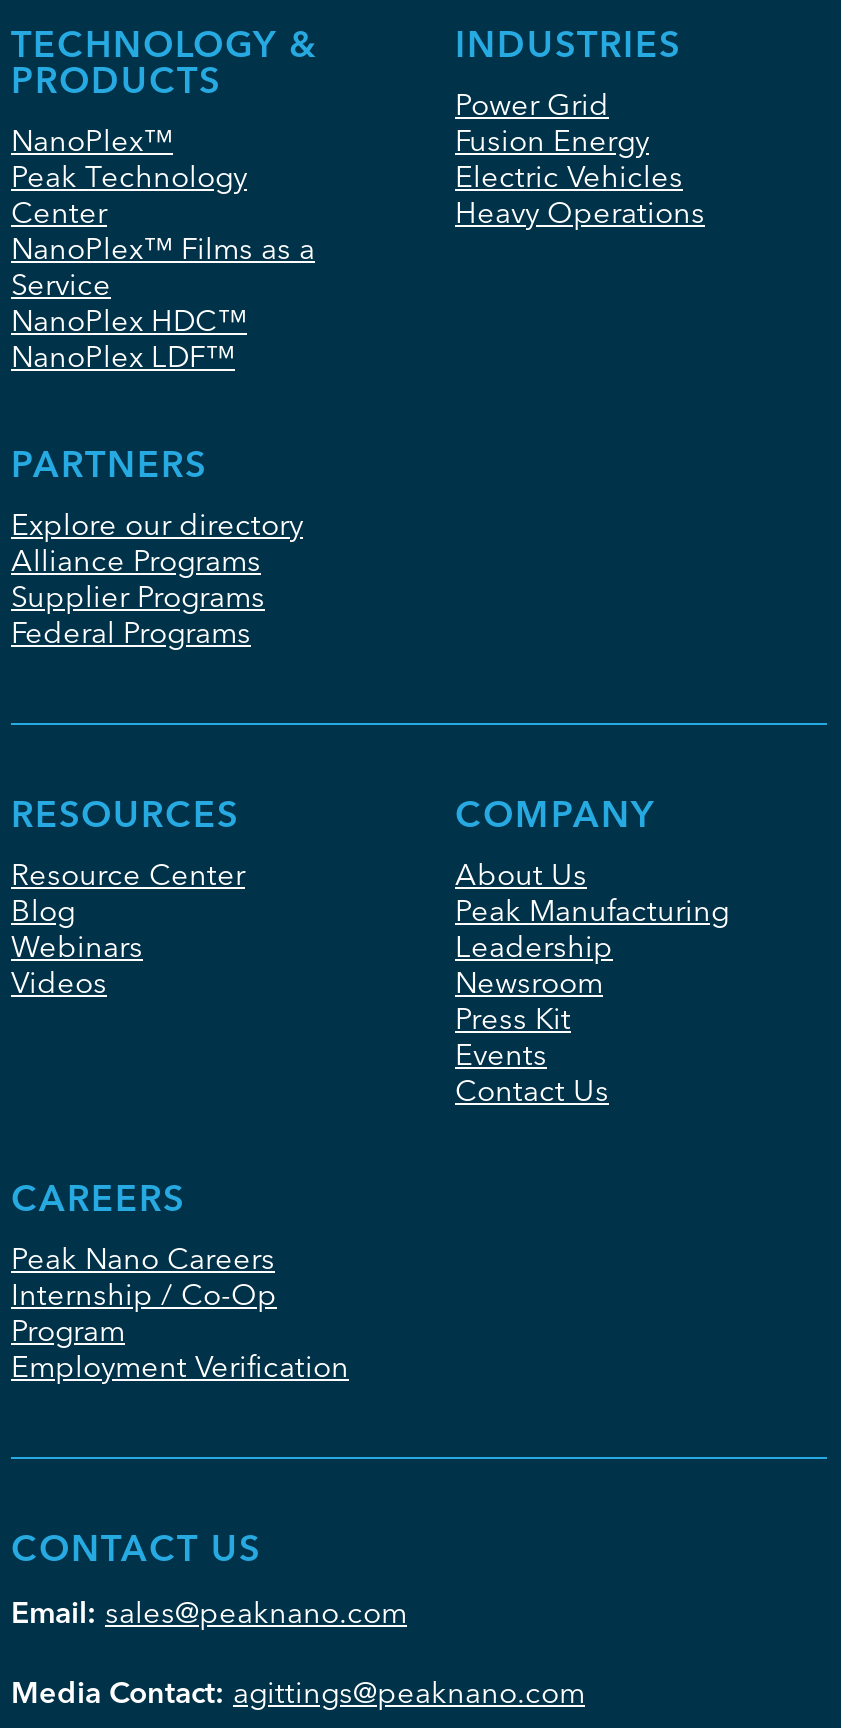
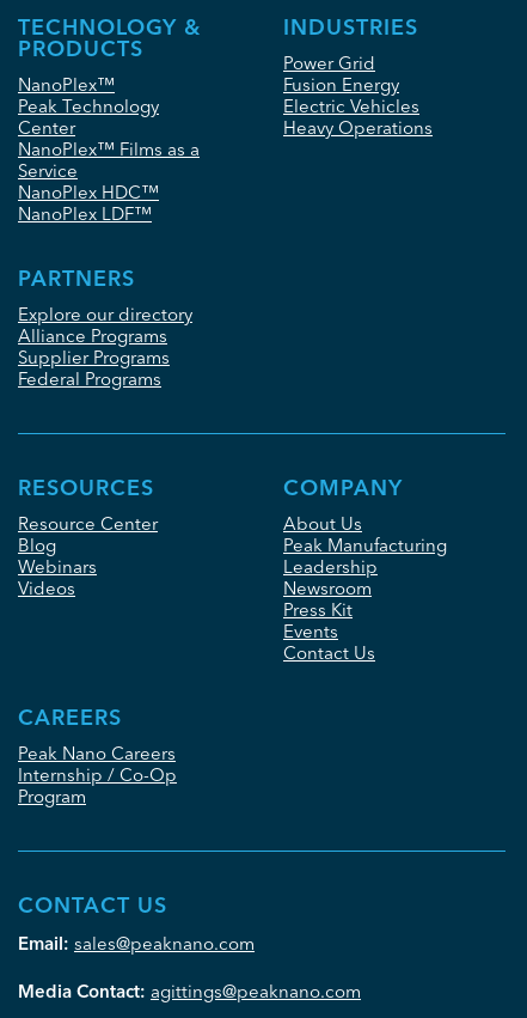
- Employment Verification
